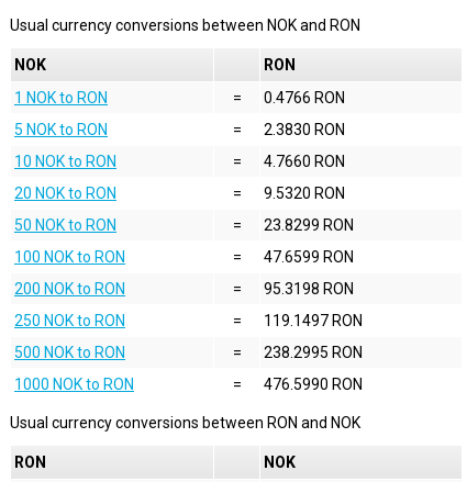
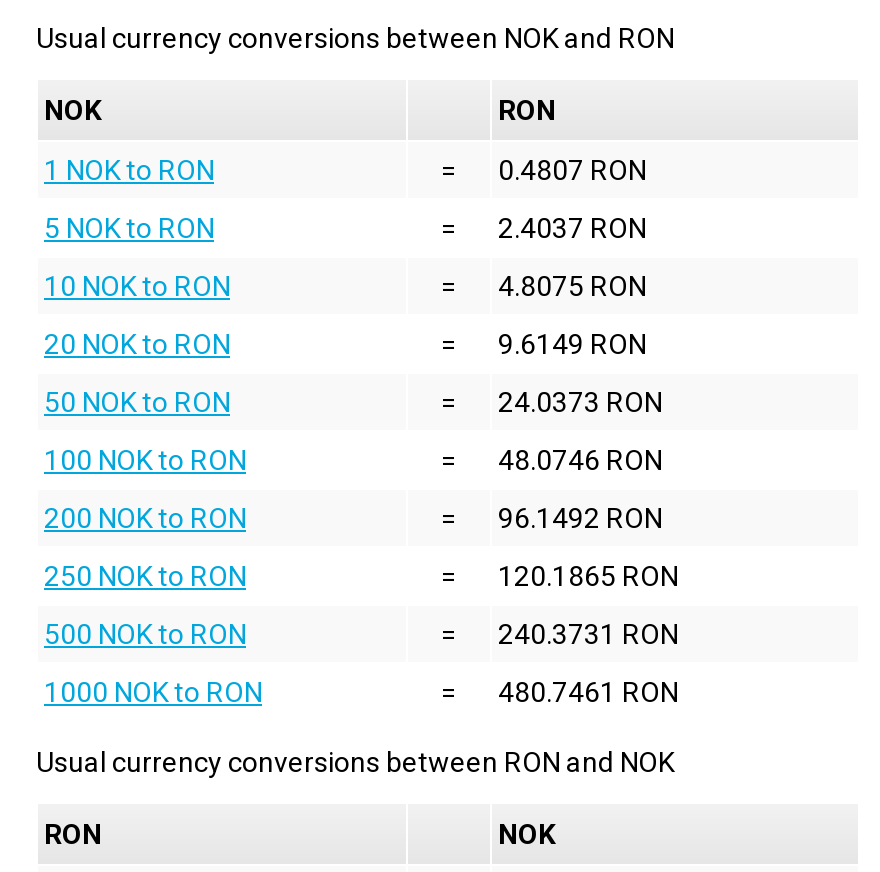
- 0.4766 RON
+ 0.4807 RON

- 2.3830 RON
+ 2.4037 RON

- 4.7660 RON
+ 4.8075 RON

- 9.5320 RON
+ 9.6149 RON

- 23.8299 RON
+ 24.0373 RON

- 47.6599 RON
+ 48.0746 RON

- 95.3198 RON
+ 96.1492 RON

- 119.1497 RON
+ 120.1865 RON

- 238.2995 RON
+ 240.3731 RON

- 476.5990 RON
+ 480.7461 RON
